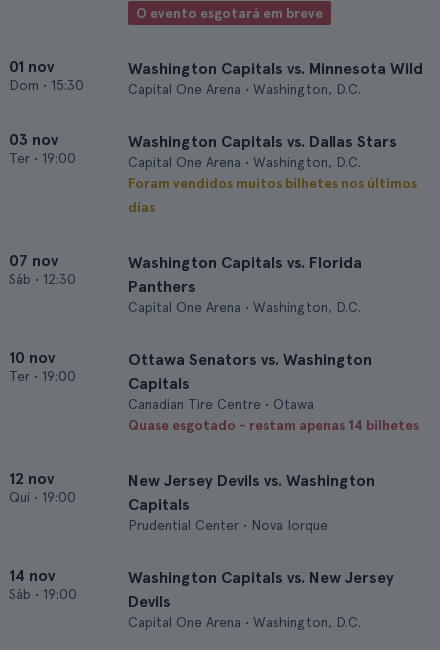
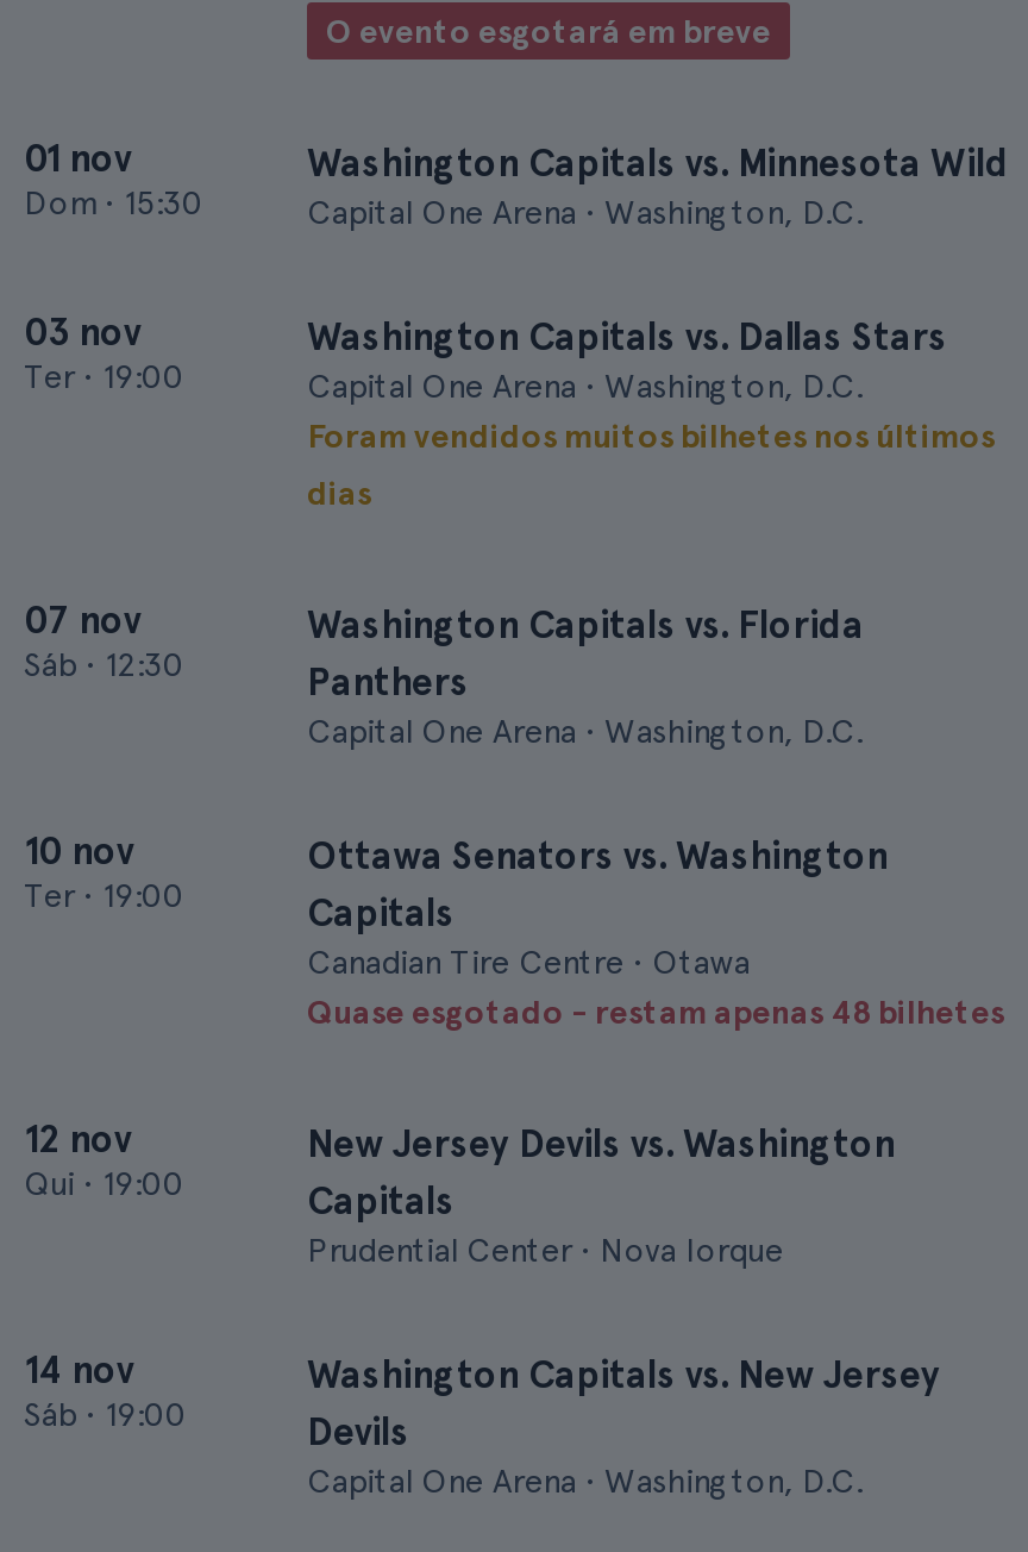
- Quase esgotado - restam apenas 14 bilhetes
+ Quase esgotado - restam apenas 48 bilhetes
